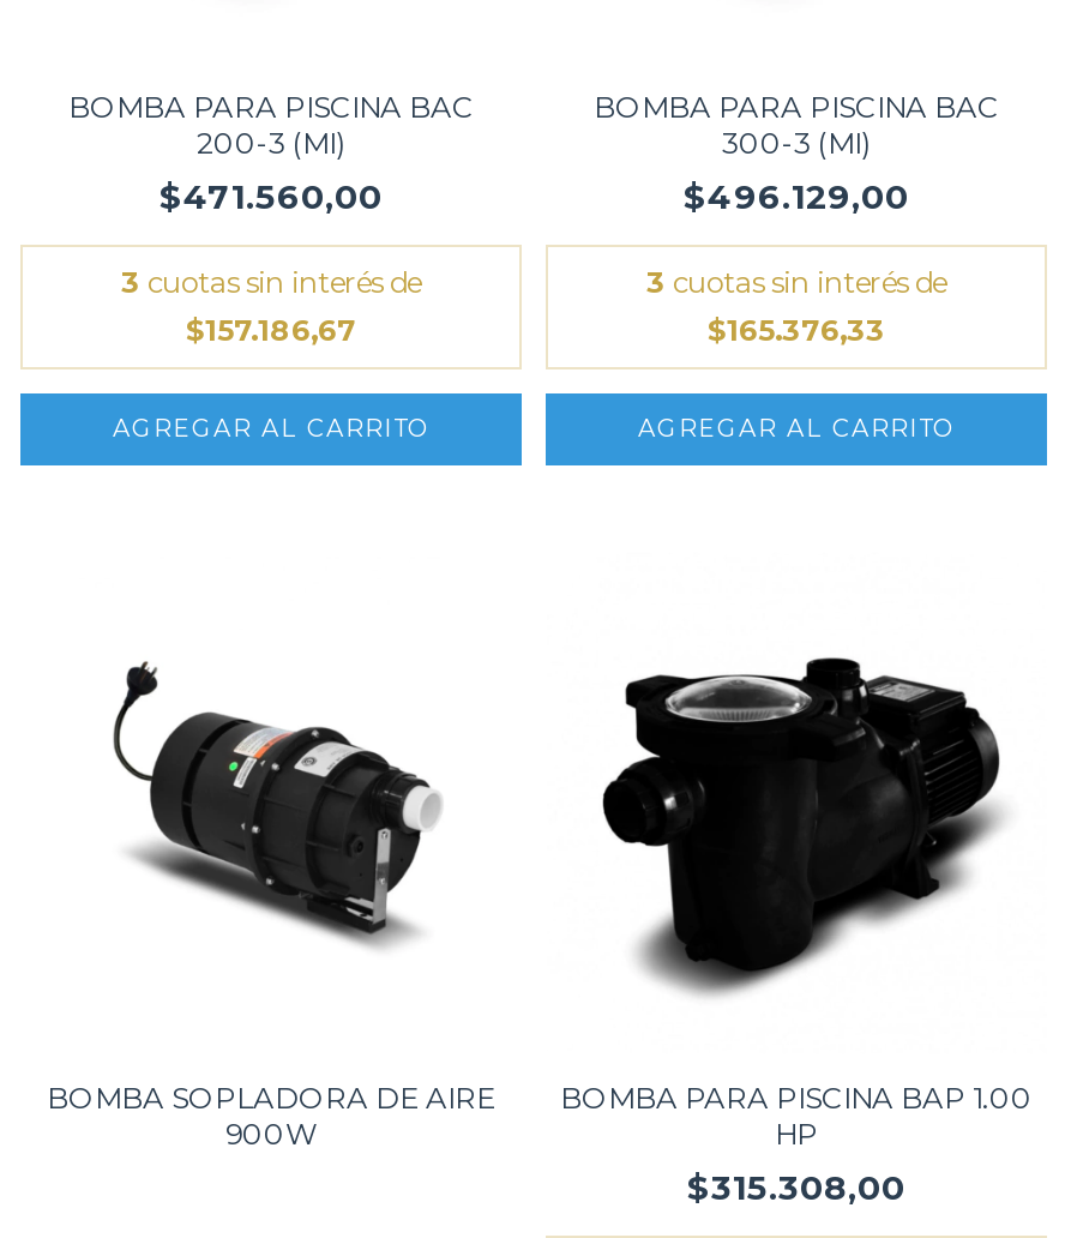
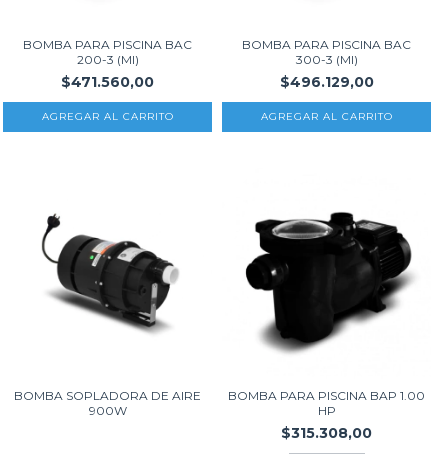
- 3 cuotas sin interés de
- $157.186,67

- 3 cuotas sin interés de
- $165.376,33
